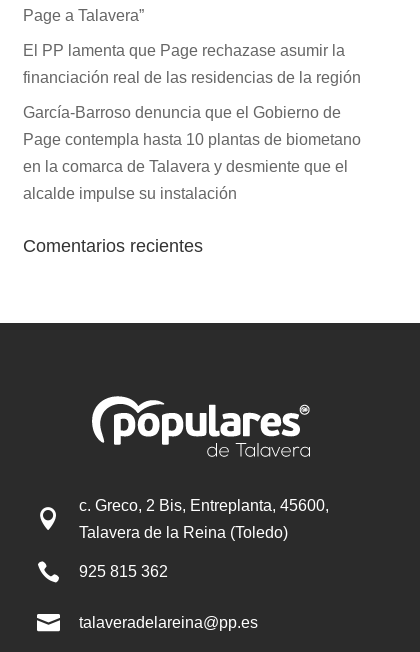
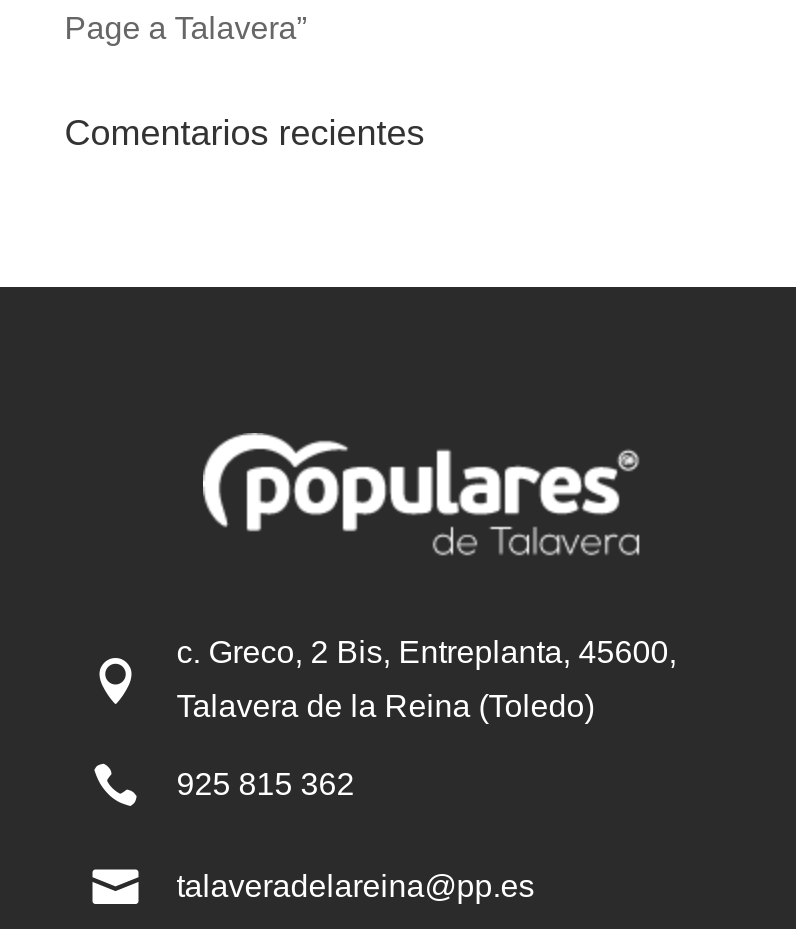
- El PP lamenta que Page rechazase asumir la
- financiación real de las residencias de la región
- García-Barroso denuncia que el Gobierno de
- Page contempla hasta 10 plantas de biometano
- en la comarca de Talavera y desmiente que el
- alcalde impulse su instalación
